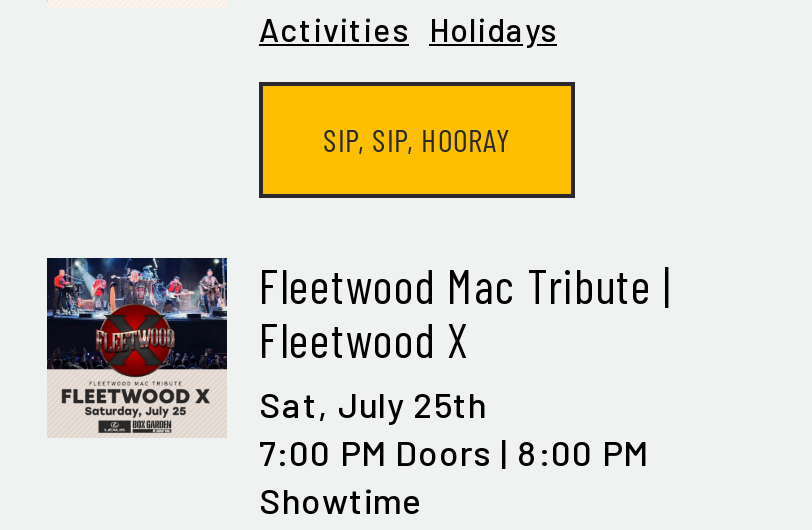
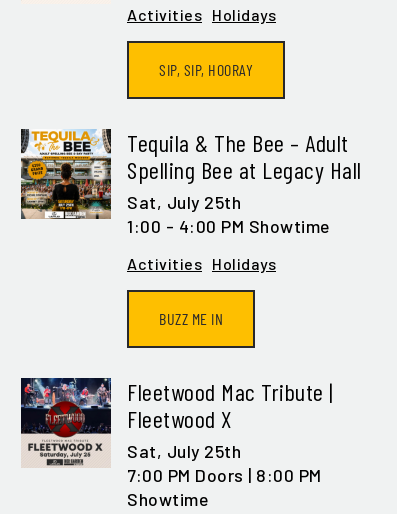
+ [image]
+ Tequila & The Bee – Adult
+ Spelling Bee at Legacy Hall
+ Sat, July 25th
+ 1:00 - 4:00 PM Showtime
+ Activities Holidays
+ BUZZ ME IN
